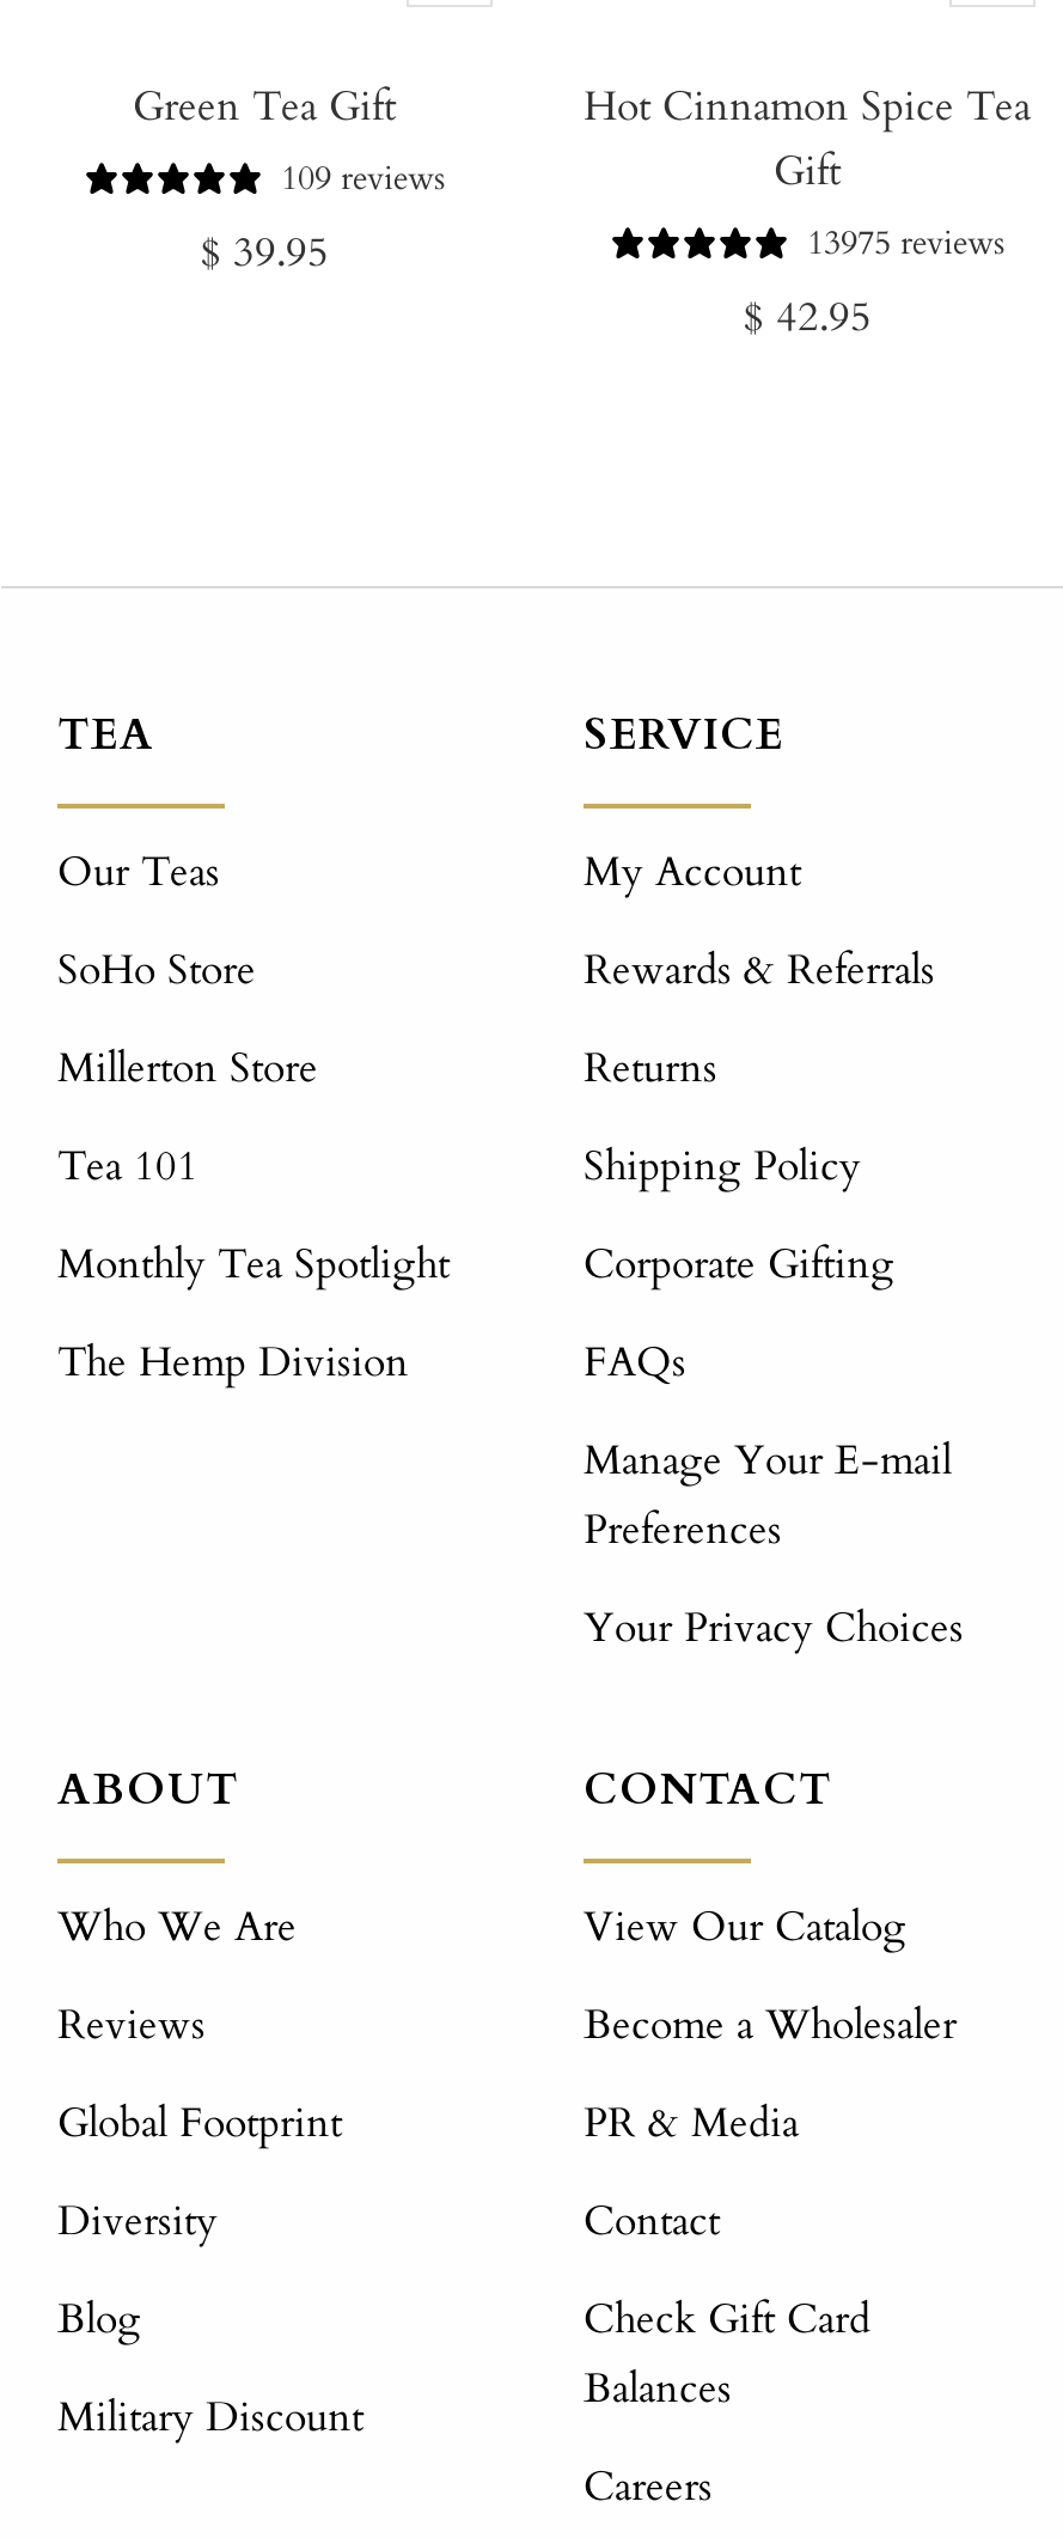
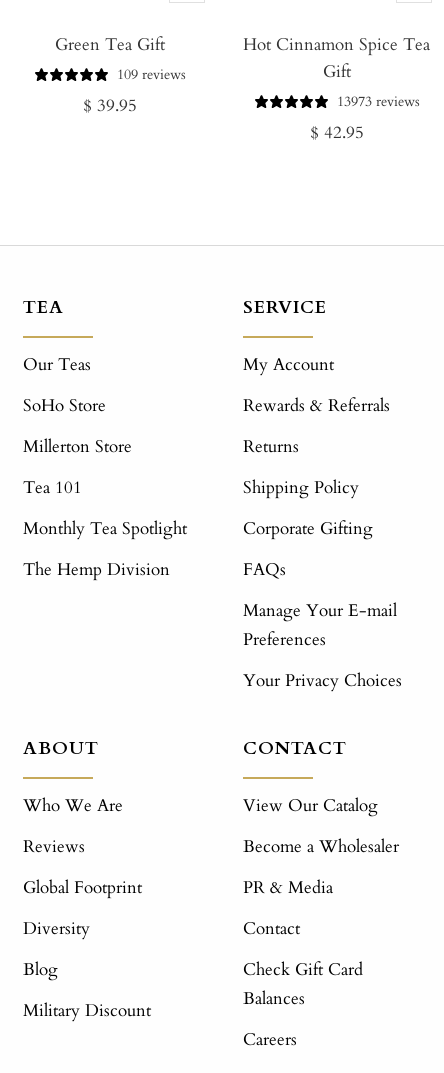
- 13975 reviews
+ 13973 reviews
